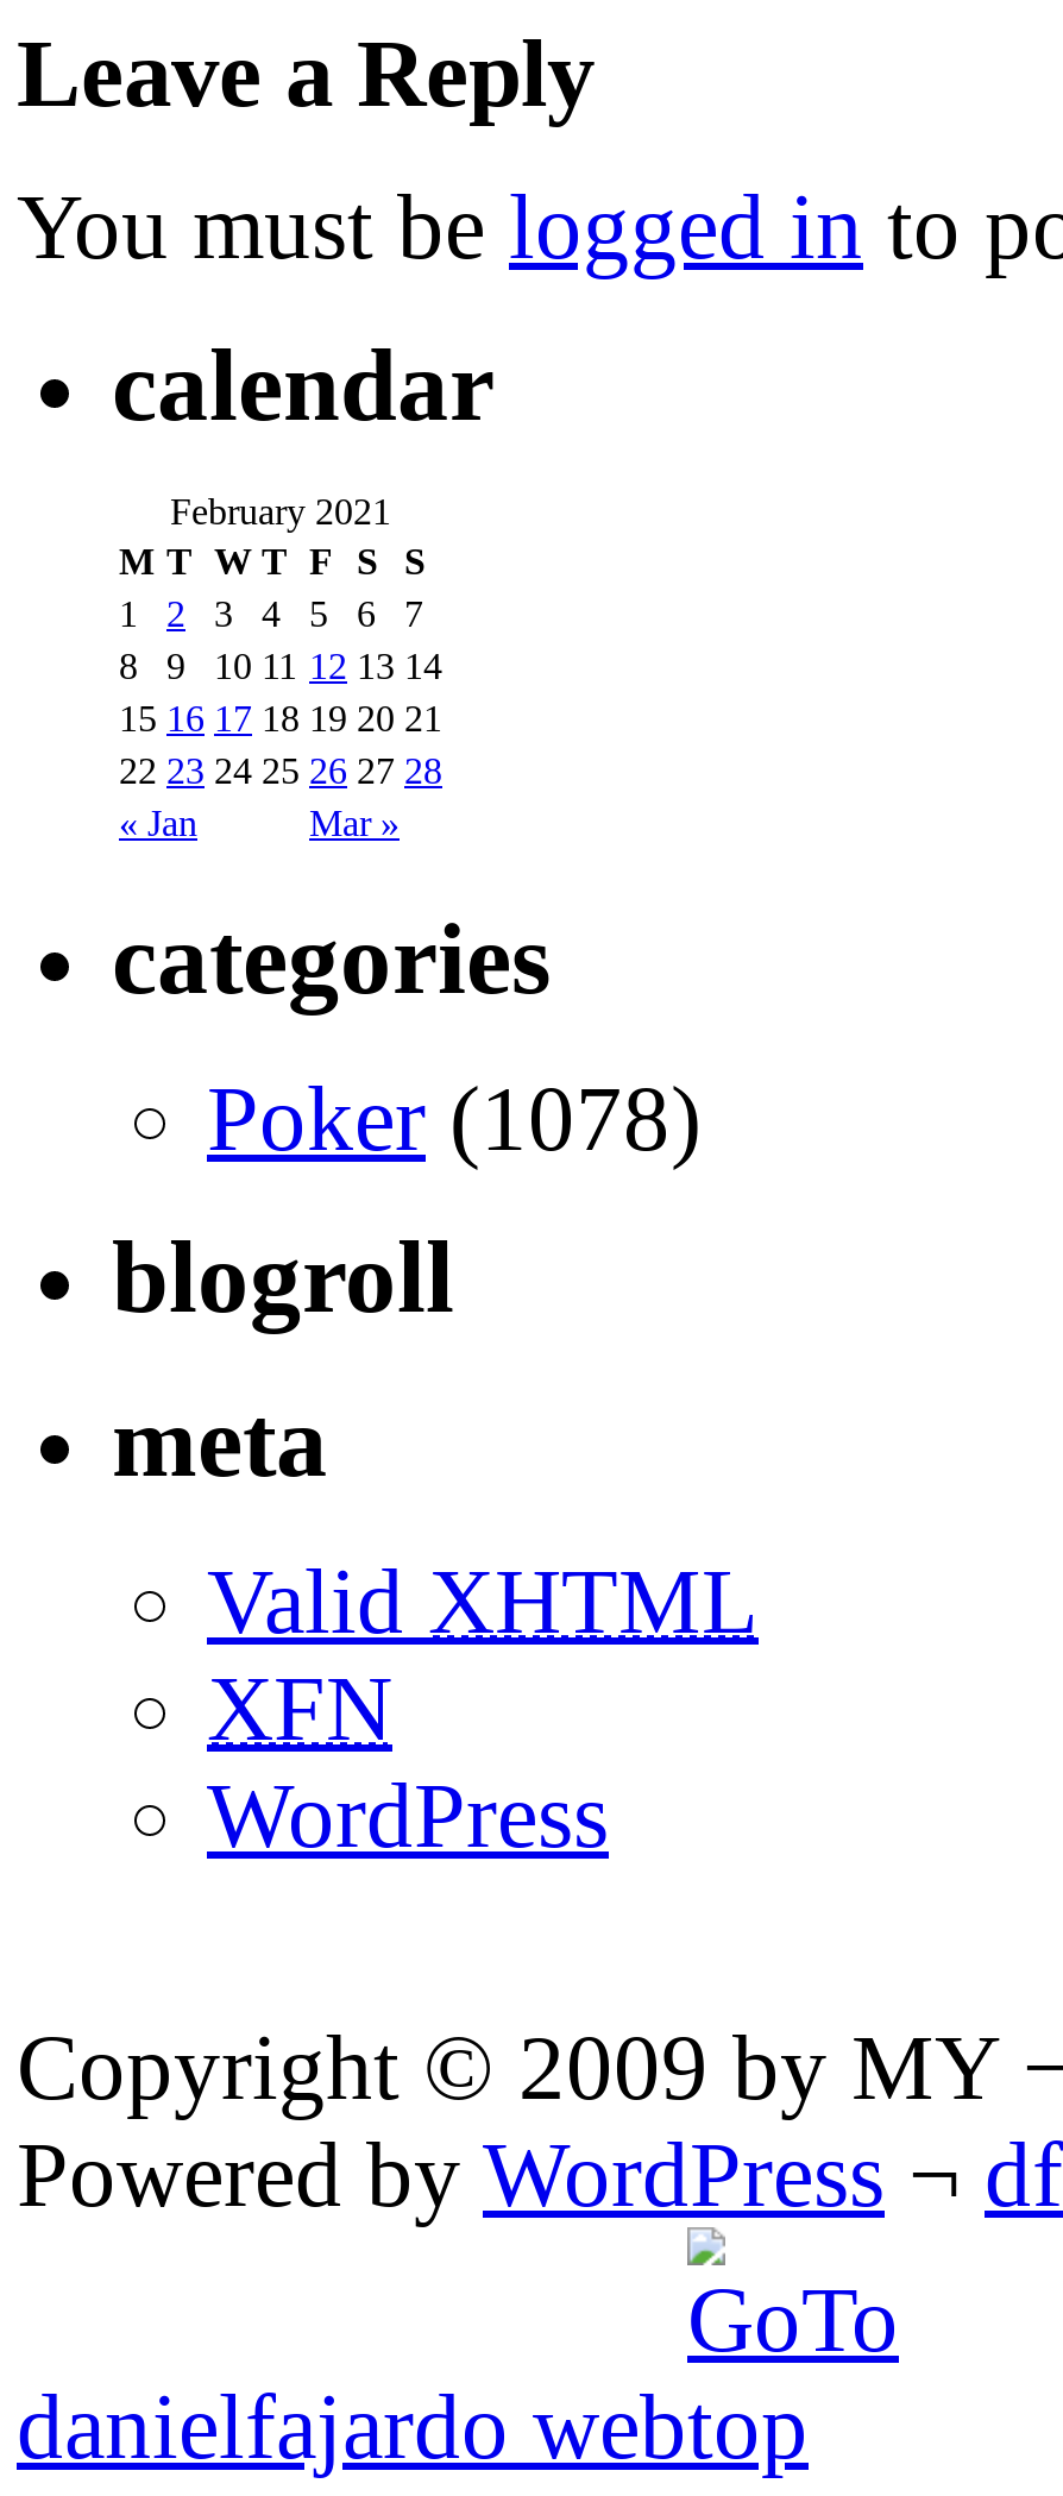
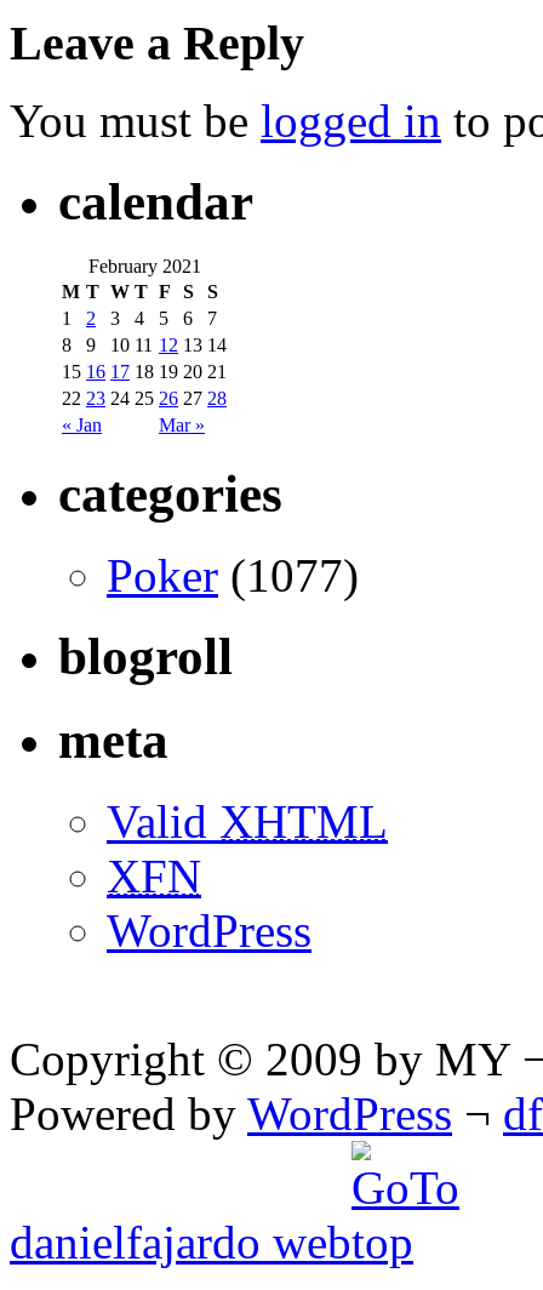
- Poker (1078)
+ Poker (1077)
